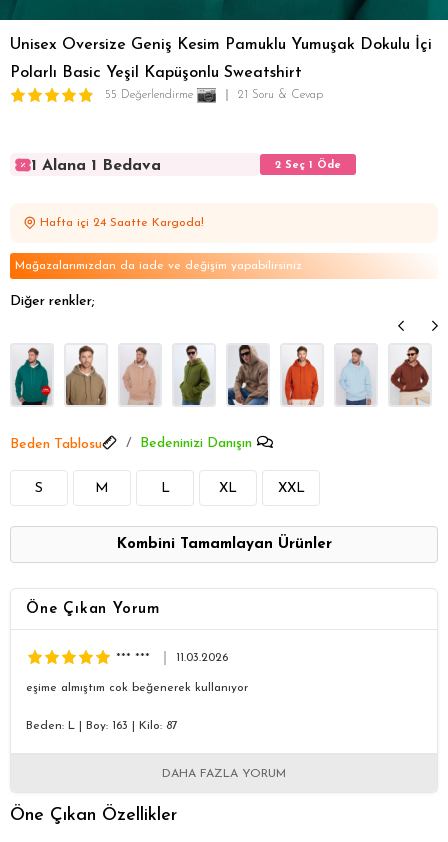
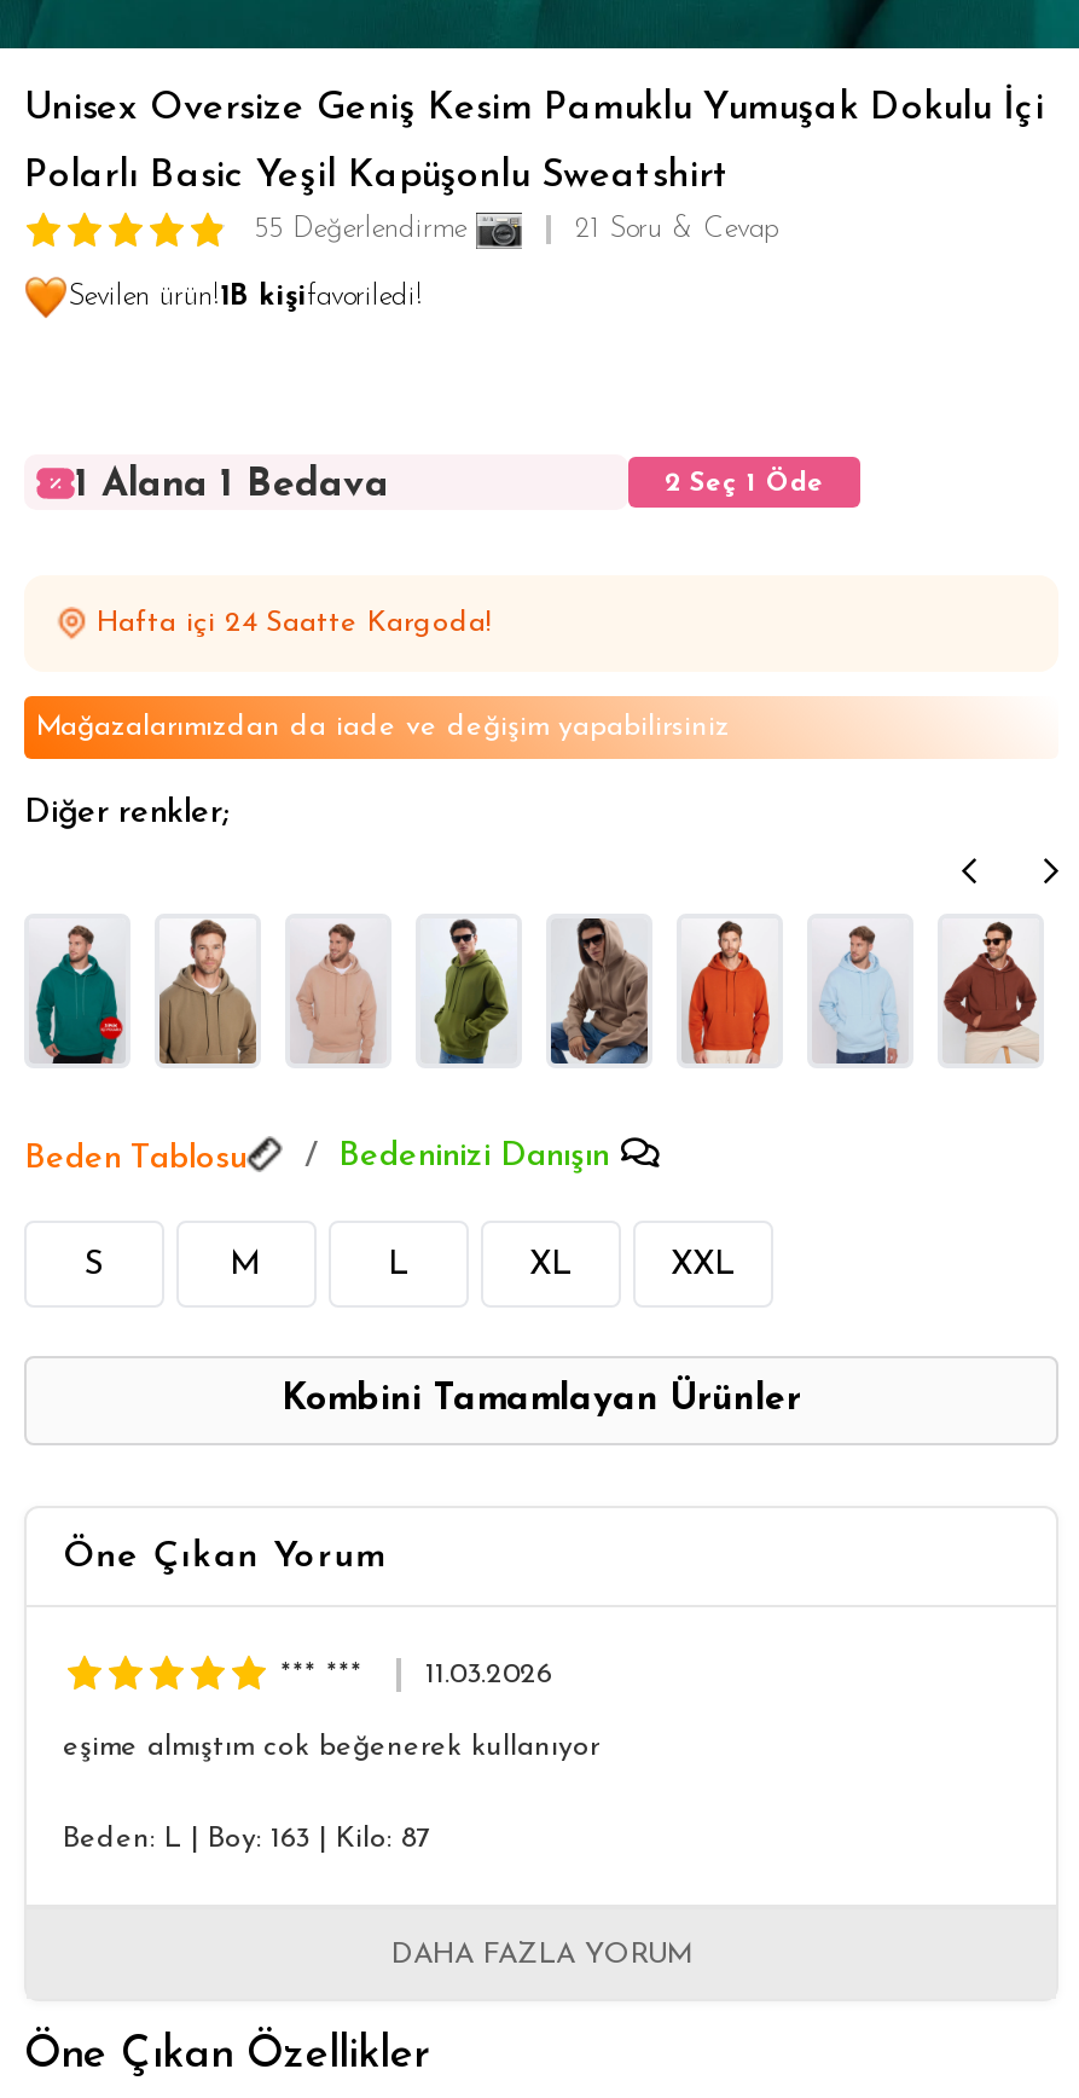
+ Sevilen ürün!1B kişifavoriledi!
